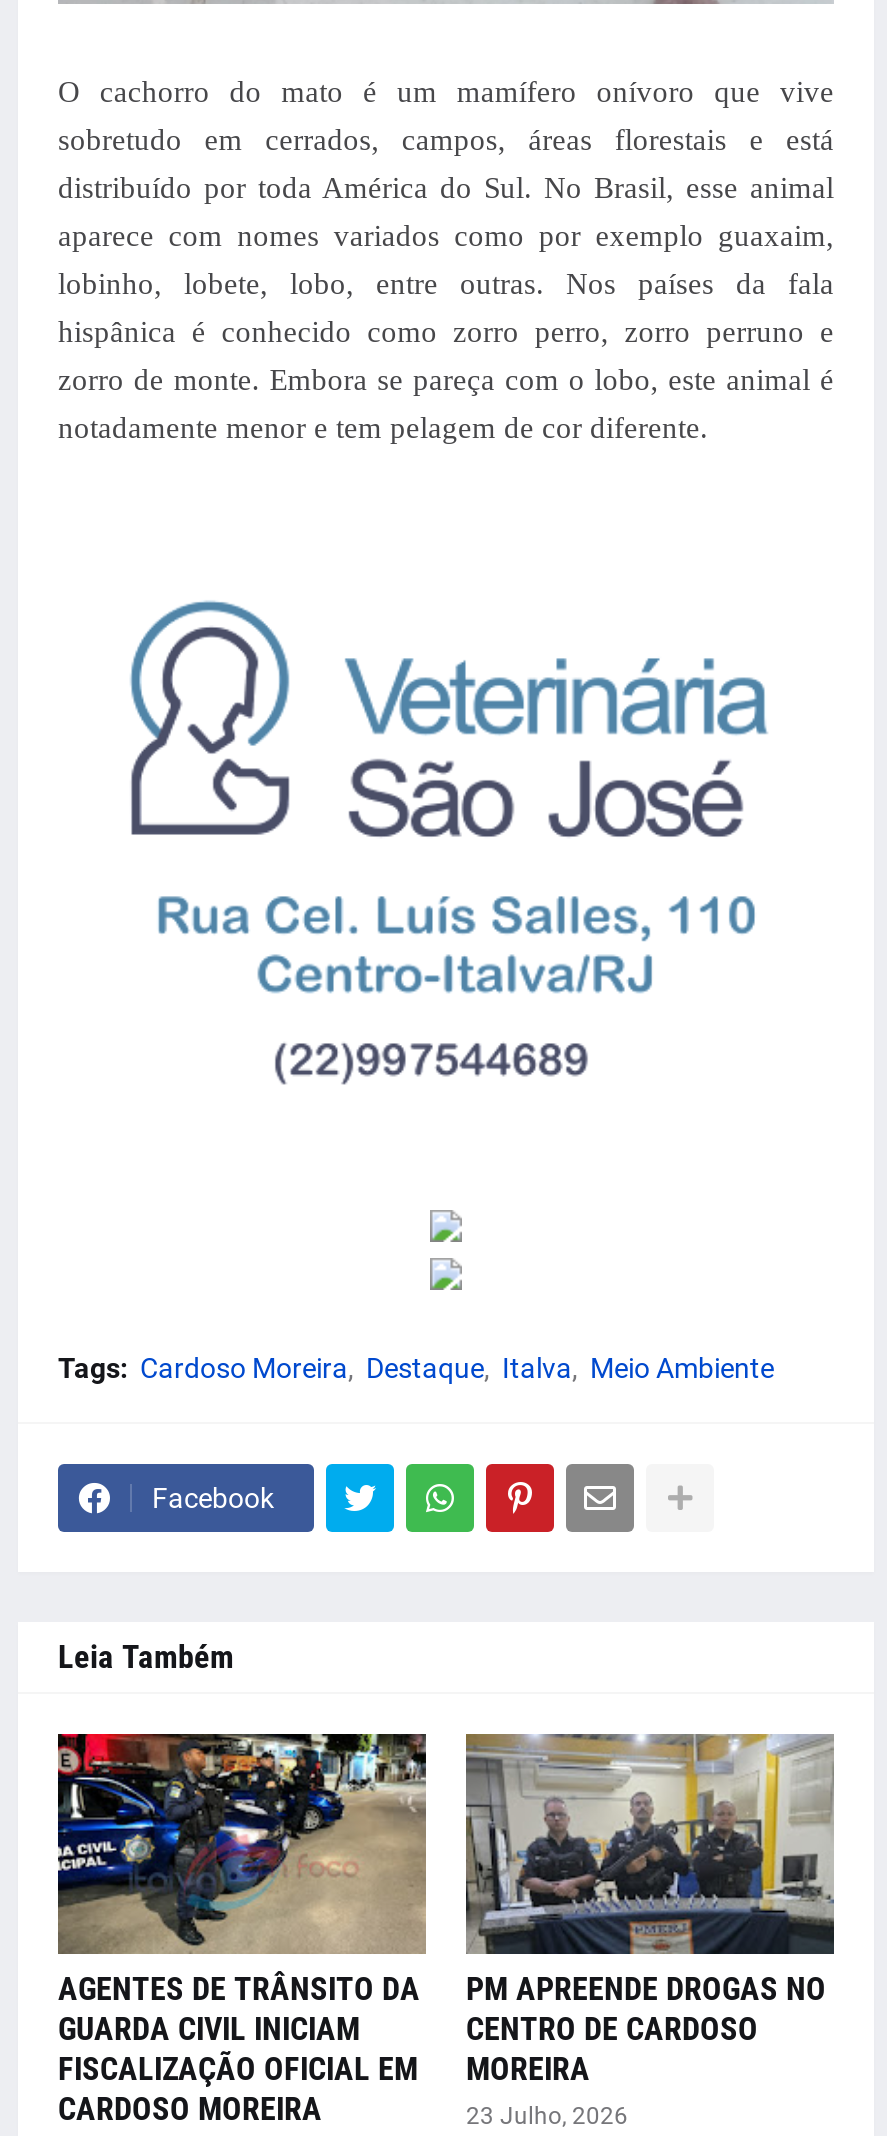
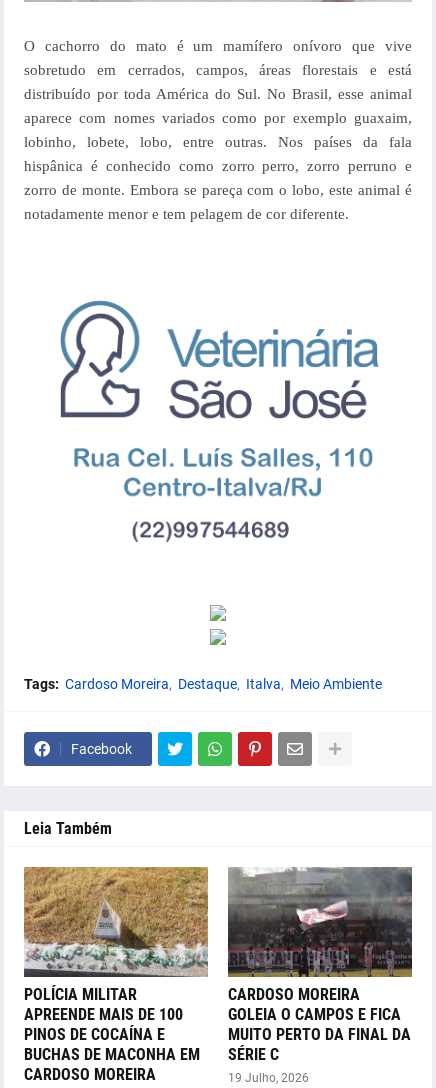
- [image]
- AGENTES DE TRÂNSITO DA
- GUARDA CIVIL INICIAM
- FISCALIZAÇÃO OFICIAL EM
+ [image]
+ POLÍCIA MILITAR
+ APREENDE MAIS DE 100
+ PINOS DE COCAÍNA E
+ BUCHAS DE MACONHA EM

- [image]
- PM APREENDE DROGAS NO
- CENTRO DE CARDOSO
- MOREIRA
- 23 Julho, 2026
+ [image]
+ CARDOSO MOREIRA
+ GOLEIA O CAMPOS E FICA
+ MUITO PERTO DA FINAL DA
+ SÉRIE C
+ 19 Julho, 2026
